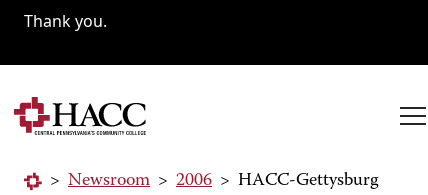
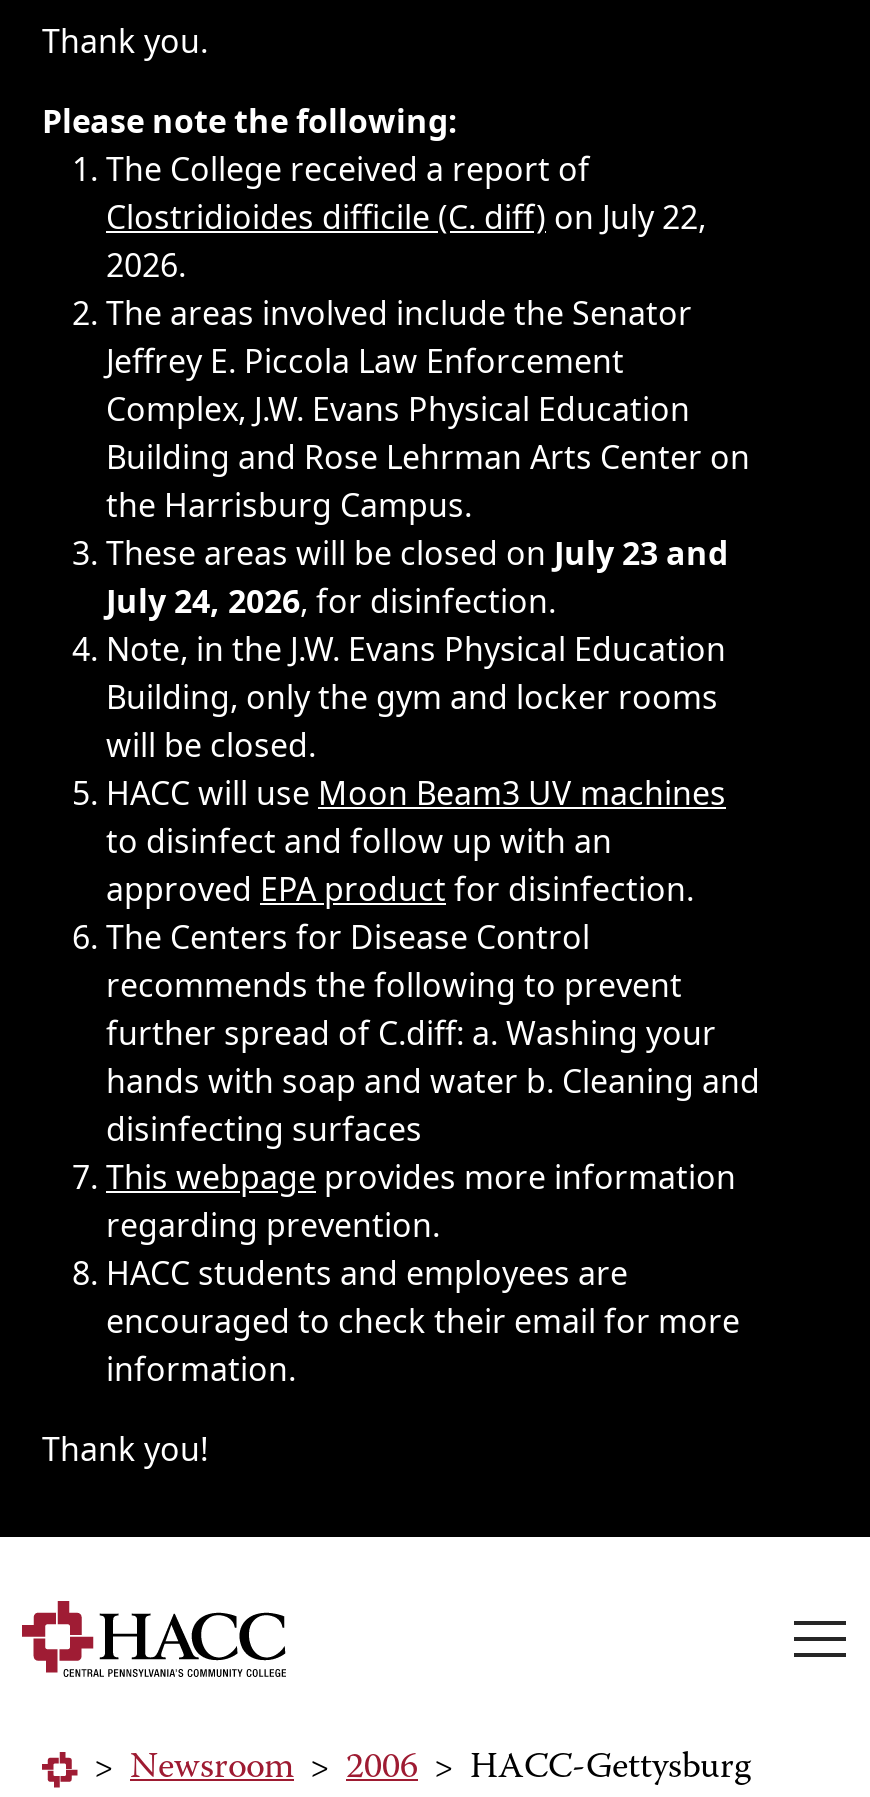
+ Please note the following:
+ The College received a report of
+ Clostridioides difficile (C. diff) on July 22,
+ 2026.
+ The areas involved include the Senator
+ Jeffrey E. Piccola Law Enforcement
+ Complex, J.W. Evans Physical Education
+ Building and Rose Lehrman Arts Center on
+ the Harrisburg Campus.
+ These areas will be closed on July 23 and
+ July 24, 2026, for disinfection.
+ Note, in the J.W. Evans Physical Education
+ Building, only the gym and locker rooms
+ will be closed.
+ HACC will use Moon Beam3 UV machines
+ to disinfect and follow up with an
+ approved EPA product for disinfection.
+ The Centers for Disease Control
+ recommends the following to prevent
+ further spread of C.diff: a. Washing your
+ hands with soap and water b. Cleaning and
+ disinfecting surfaces
+ This webpage provides more information
+ regarding prevention.
+ HACC students and employees are
+ encouraged to check their email for more
+ information.
+ Thank you!
